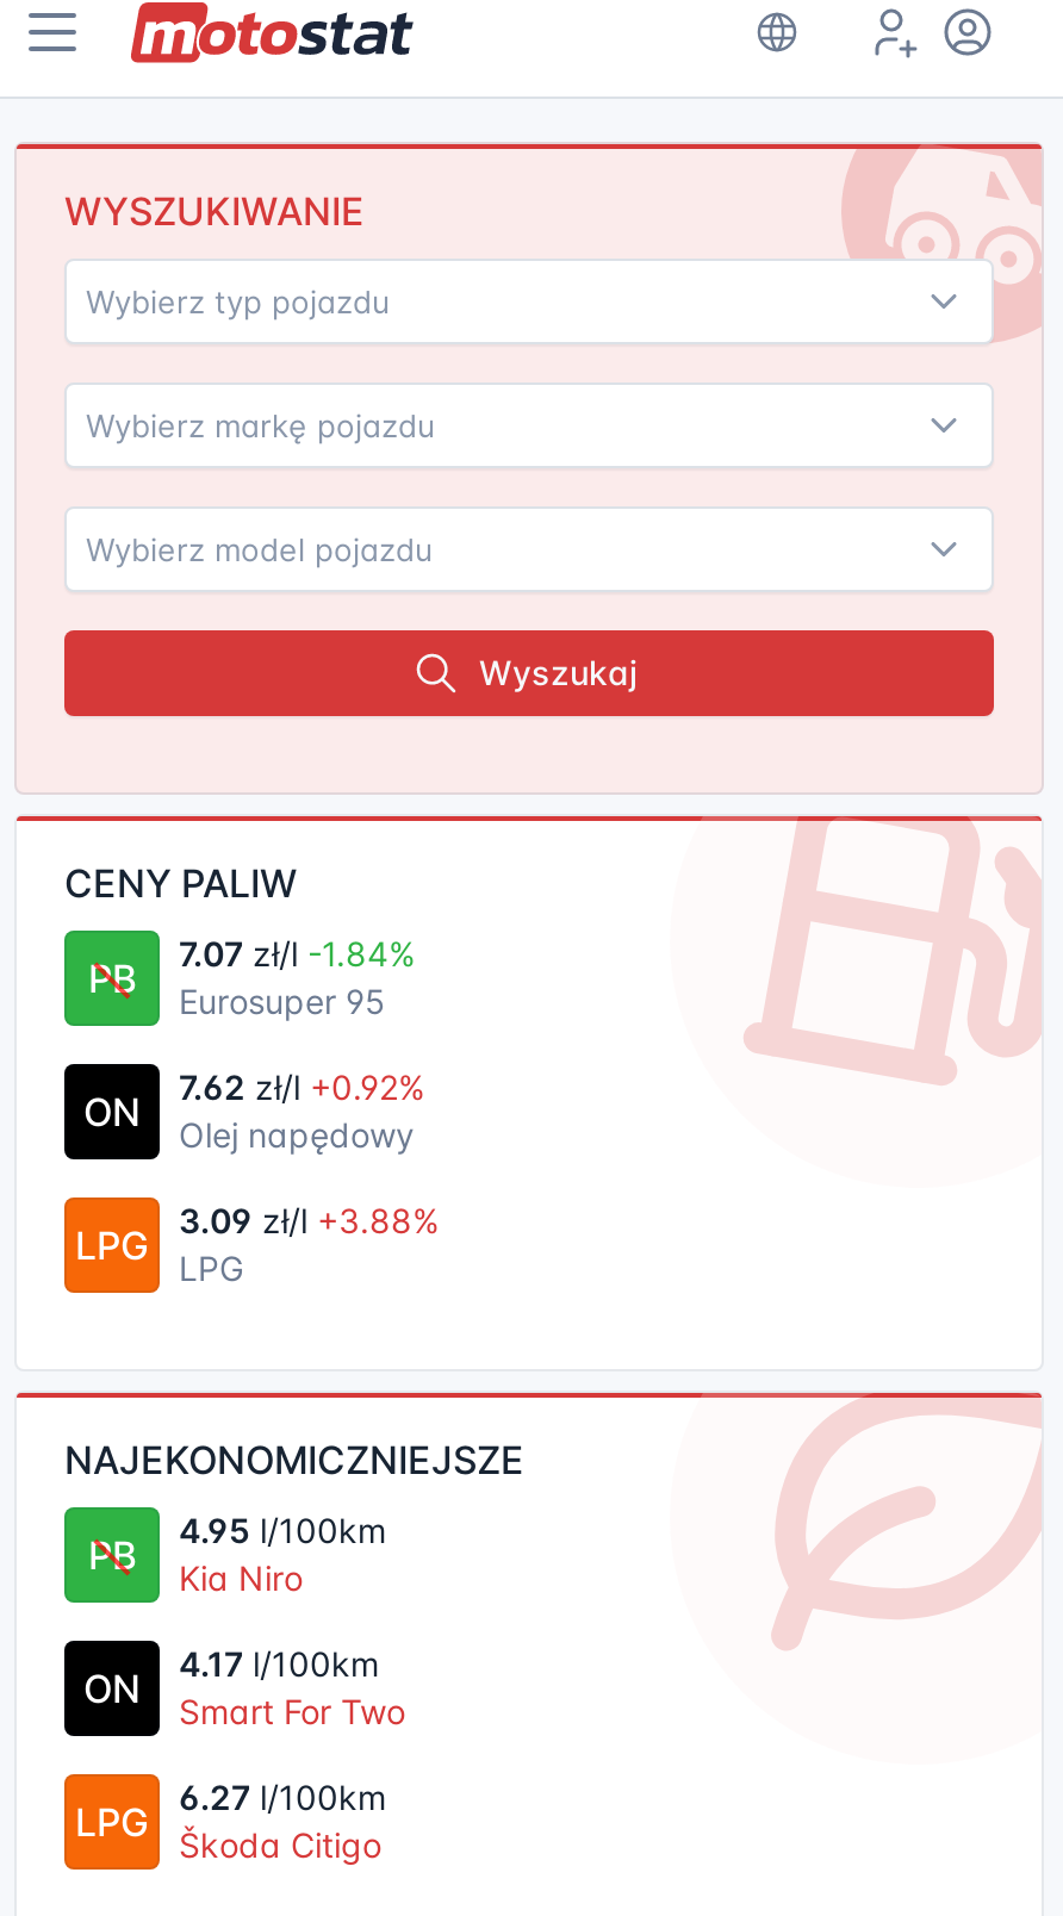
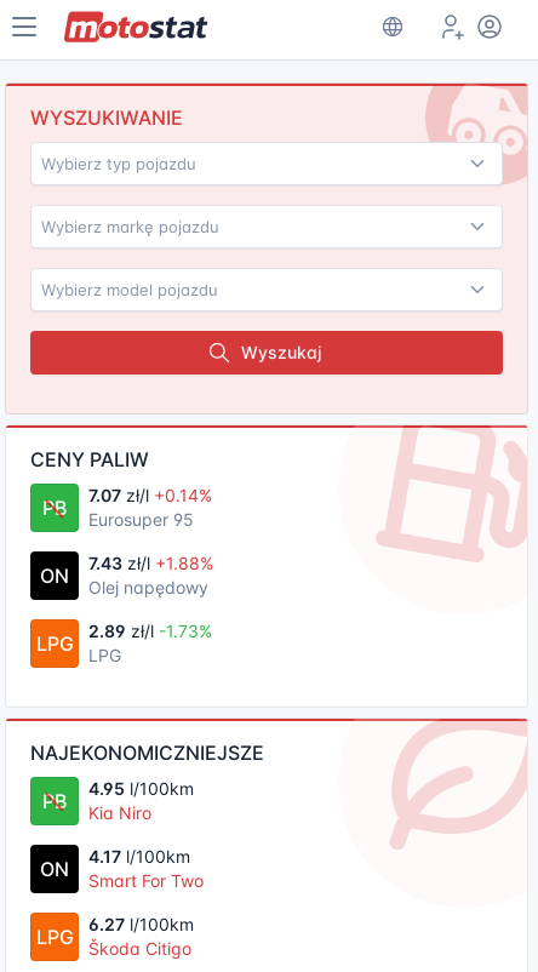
- 7.07 zł/l -1.84%
+ 7.07 zł/l +0.14%

- 7.62 zł/l +0.92%
+ 7.43 zł/l +1.88%

- 3.09 zł/l +3.88%
+ 2.89 zł/l -1.73%
